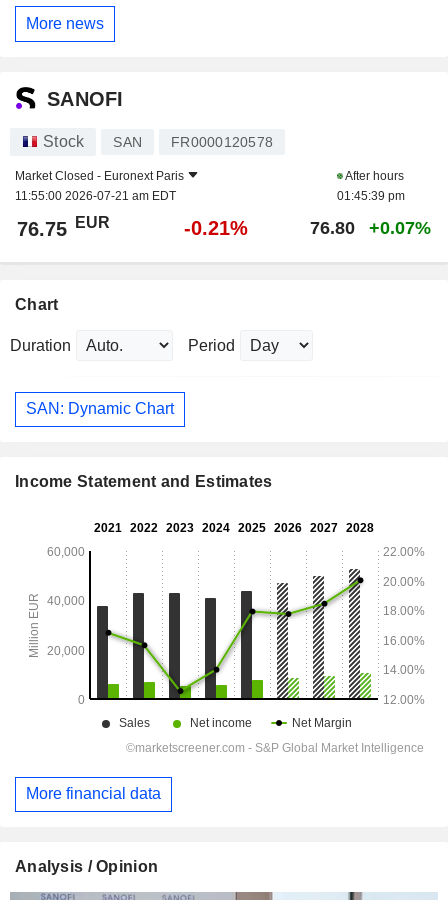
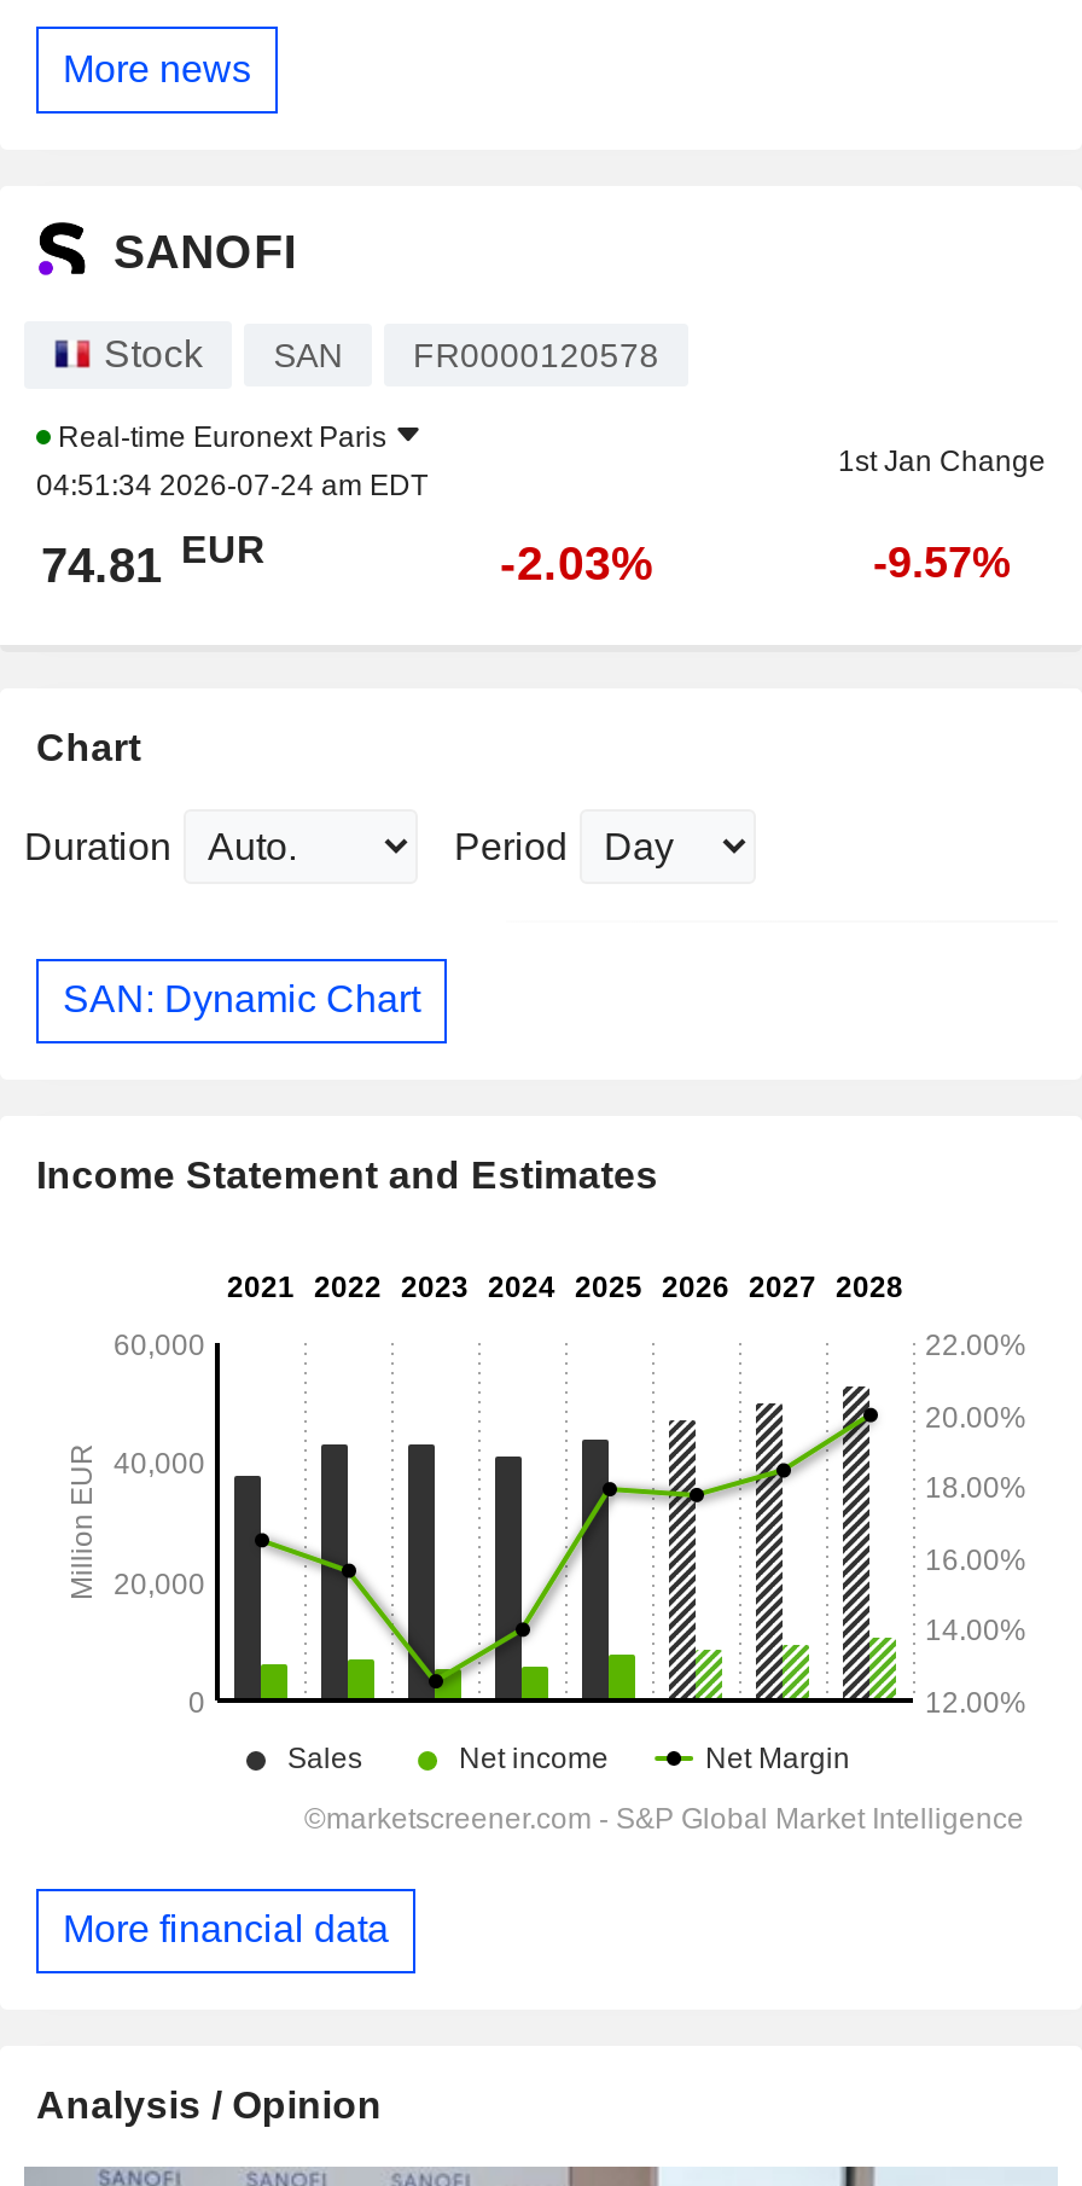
- Market Closed - Euronext Paris
- 11:55:00 2026-07-21 am EDT
+ Real-time Euronext Paris
+ 04:51:34 2026-07-24 am EDT

- After hours
- 01:45:39 pm
+ 1st Jan Change

- 76.75 EUR
- -0.21%
- 76.80
- +0.07%
+ 74.81 EUR
+ -2.03%
+ -9.57%
